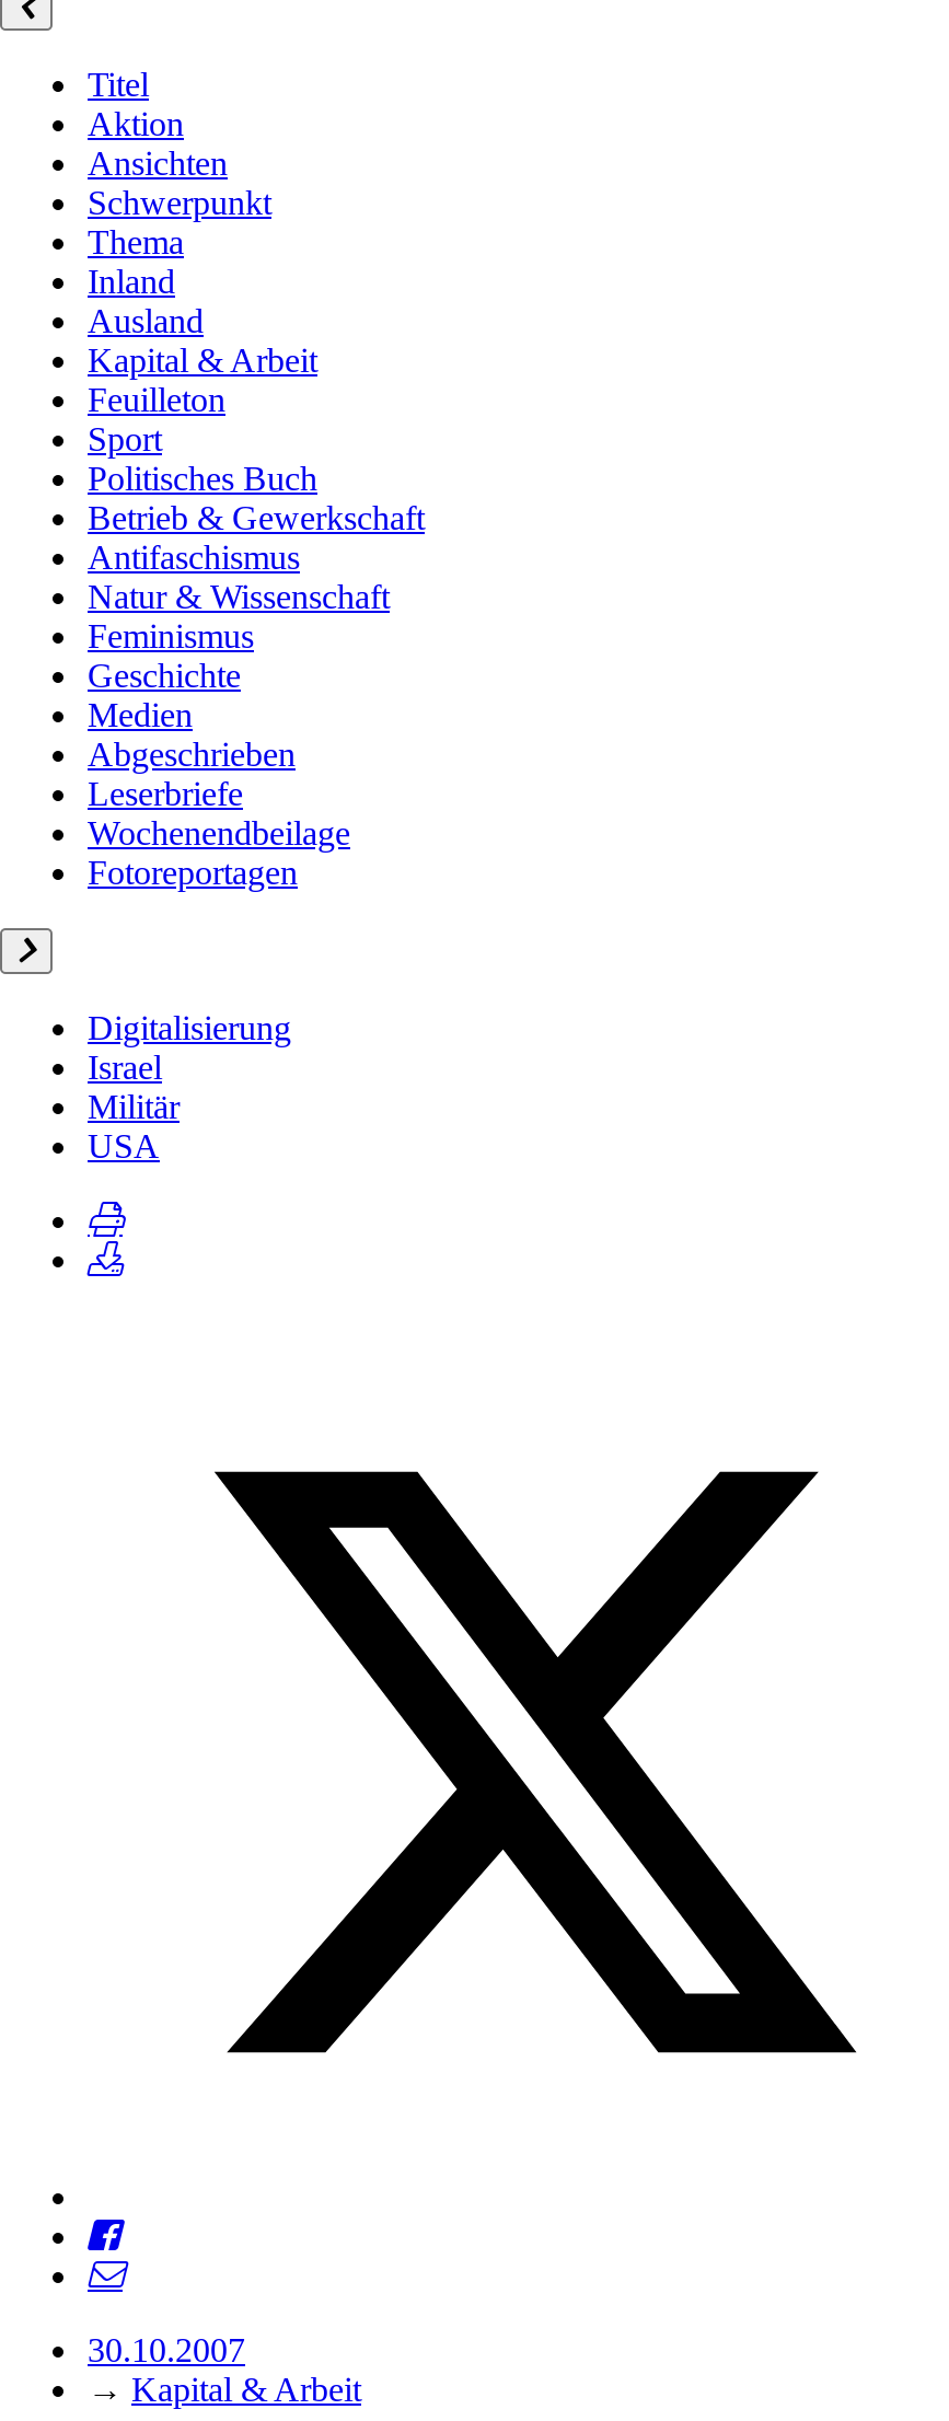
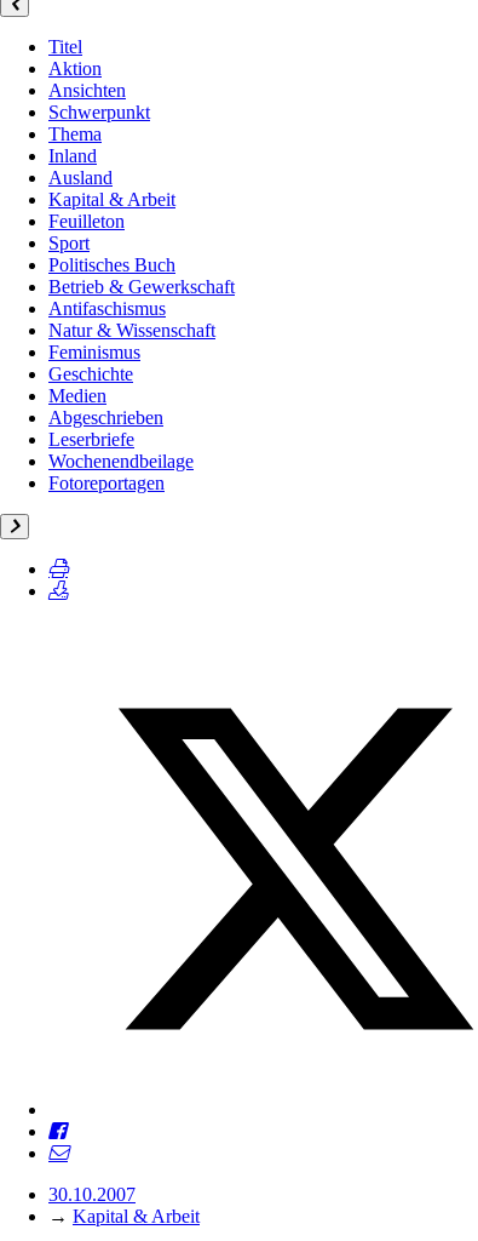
- Digitalisierung
- Israel
- Militär
- USA
